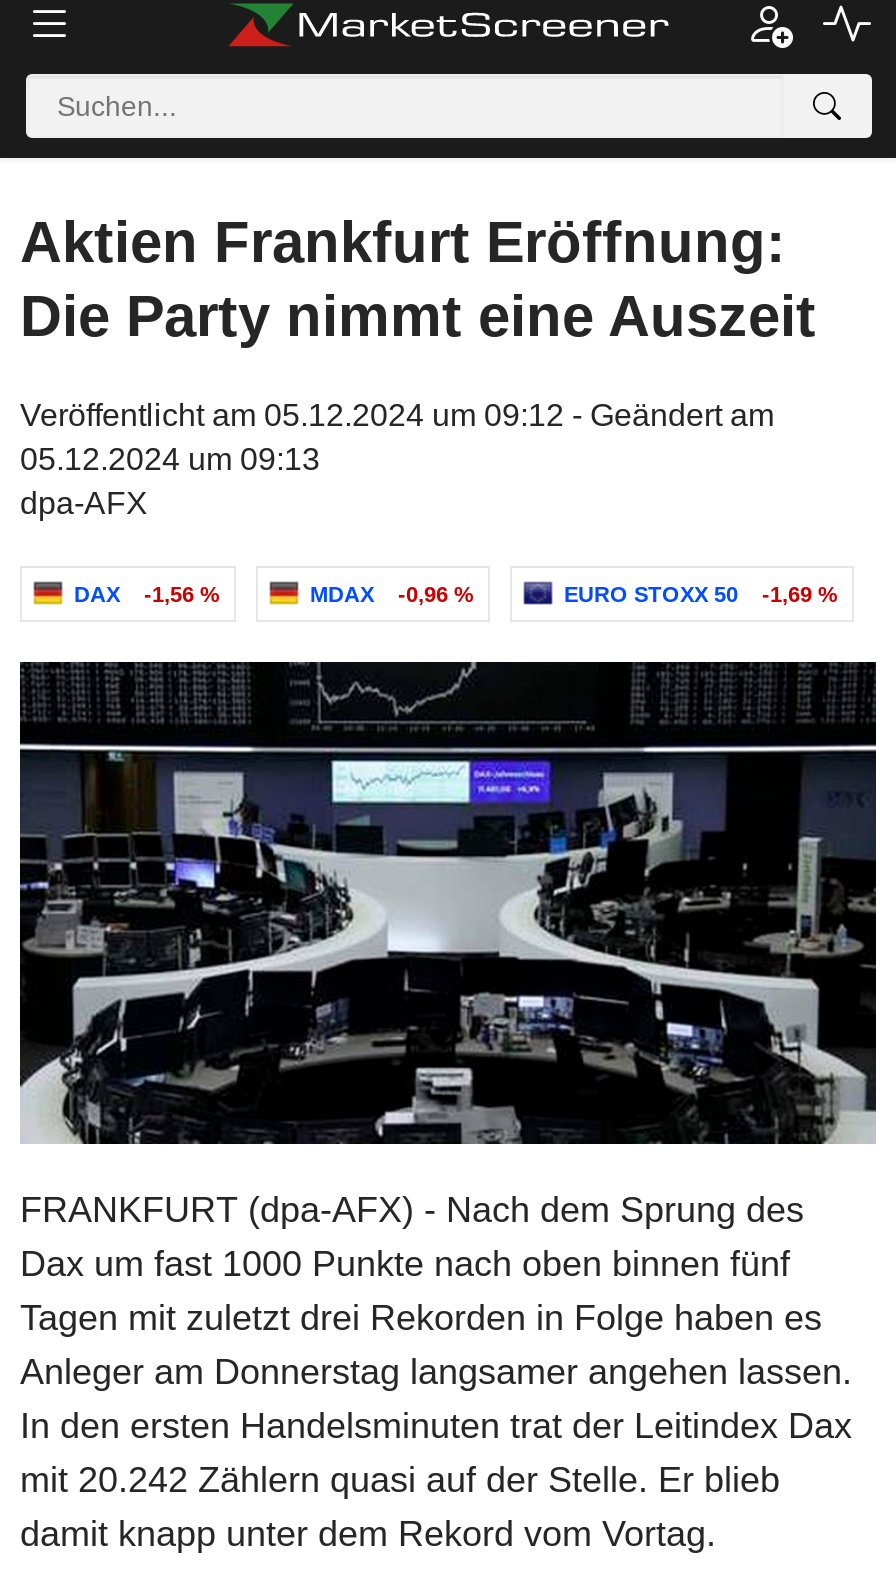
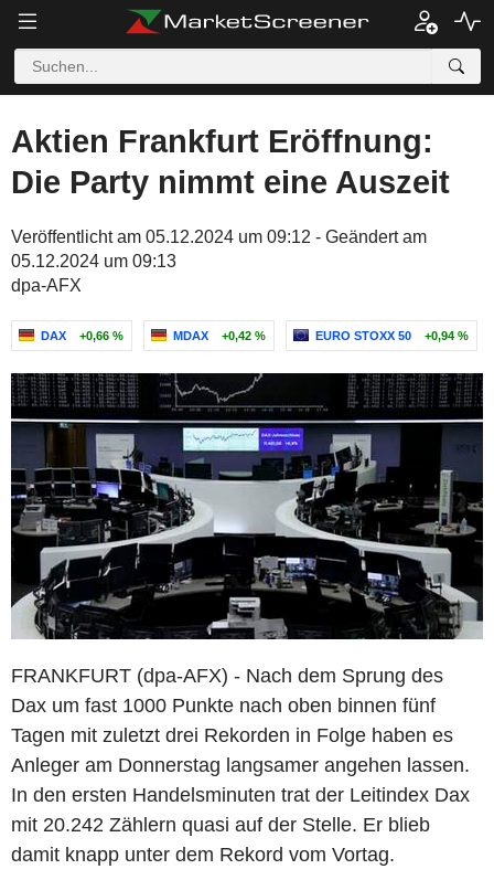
- DAX -1,56 %
+ DAX +0,66 %

- MDAX -0,96 %
+ MDAX +0,42 %

- EURO STOXX 50 -1,69 %
+ EURO STOXX 50 +0,94 %
